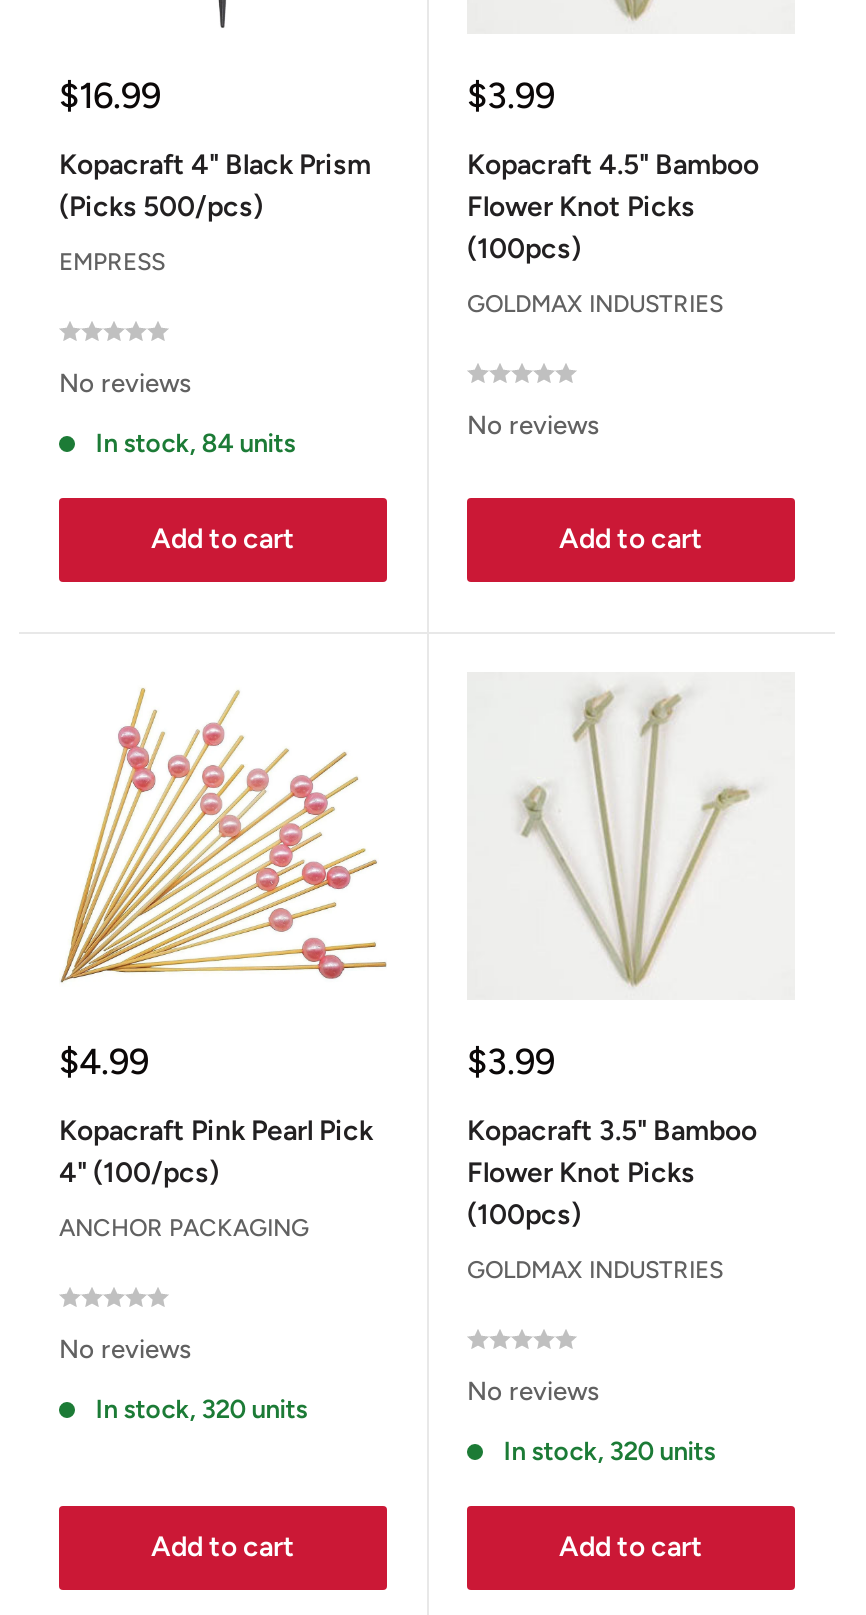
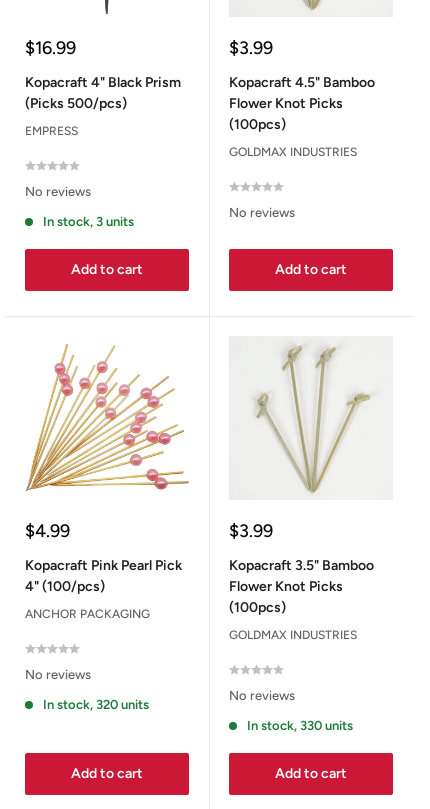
- In stock, 84 units
+ In stock, 3 units

- In stock, 320 units
+ In stock, 330 units
